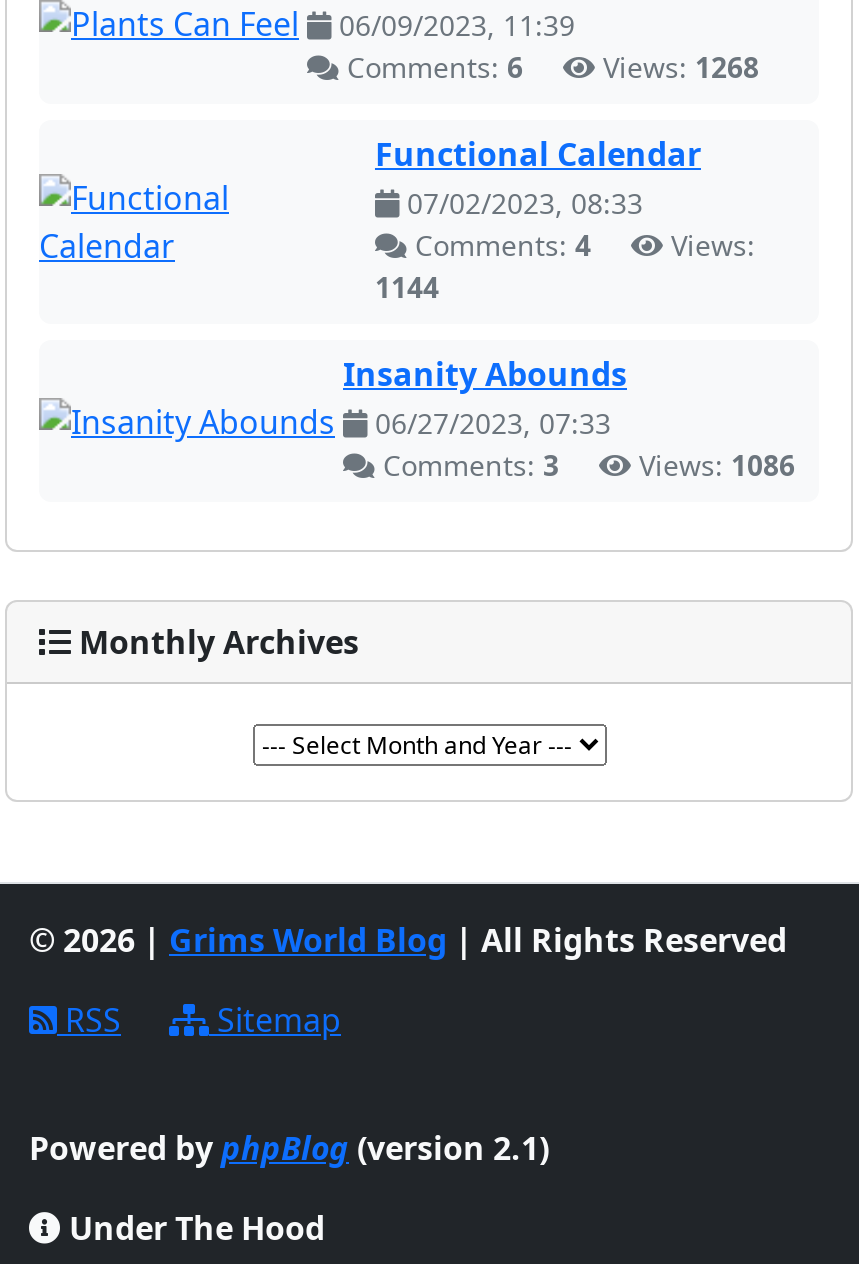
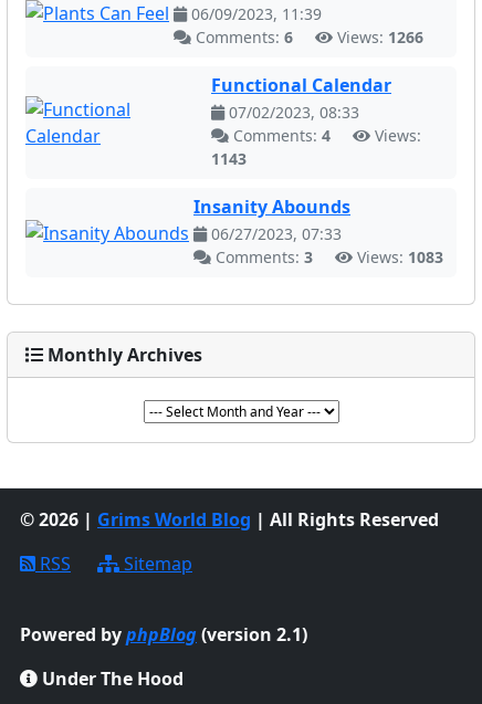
- Comments: 6 Views: 1268
+ Comments: 6 Views: 1266

- 1144
+ 1143

- Comments: 3 Views: 1086
+ Comments: 3 Views: 1083
